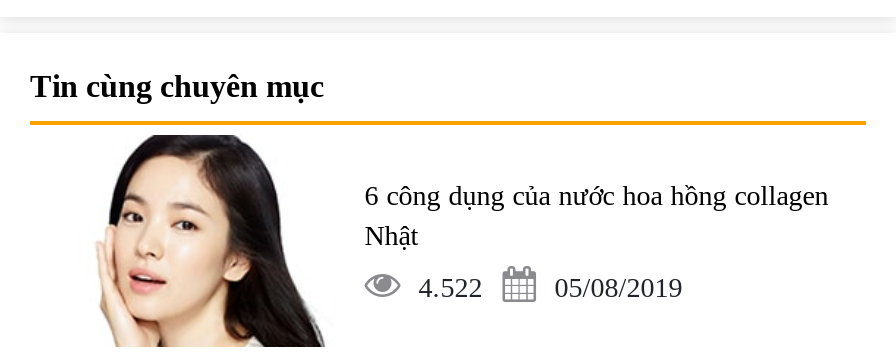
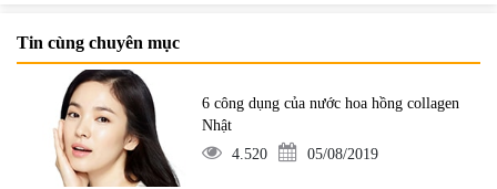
- 4.522
+ 4.520
